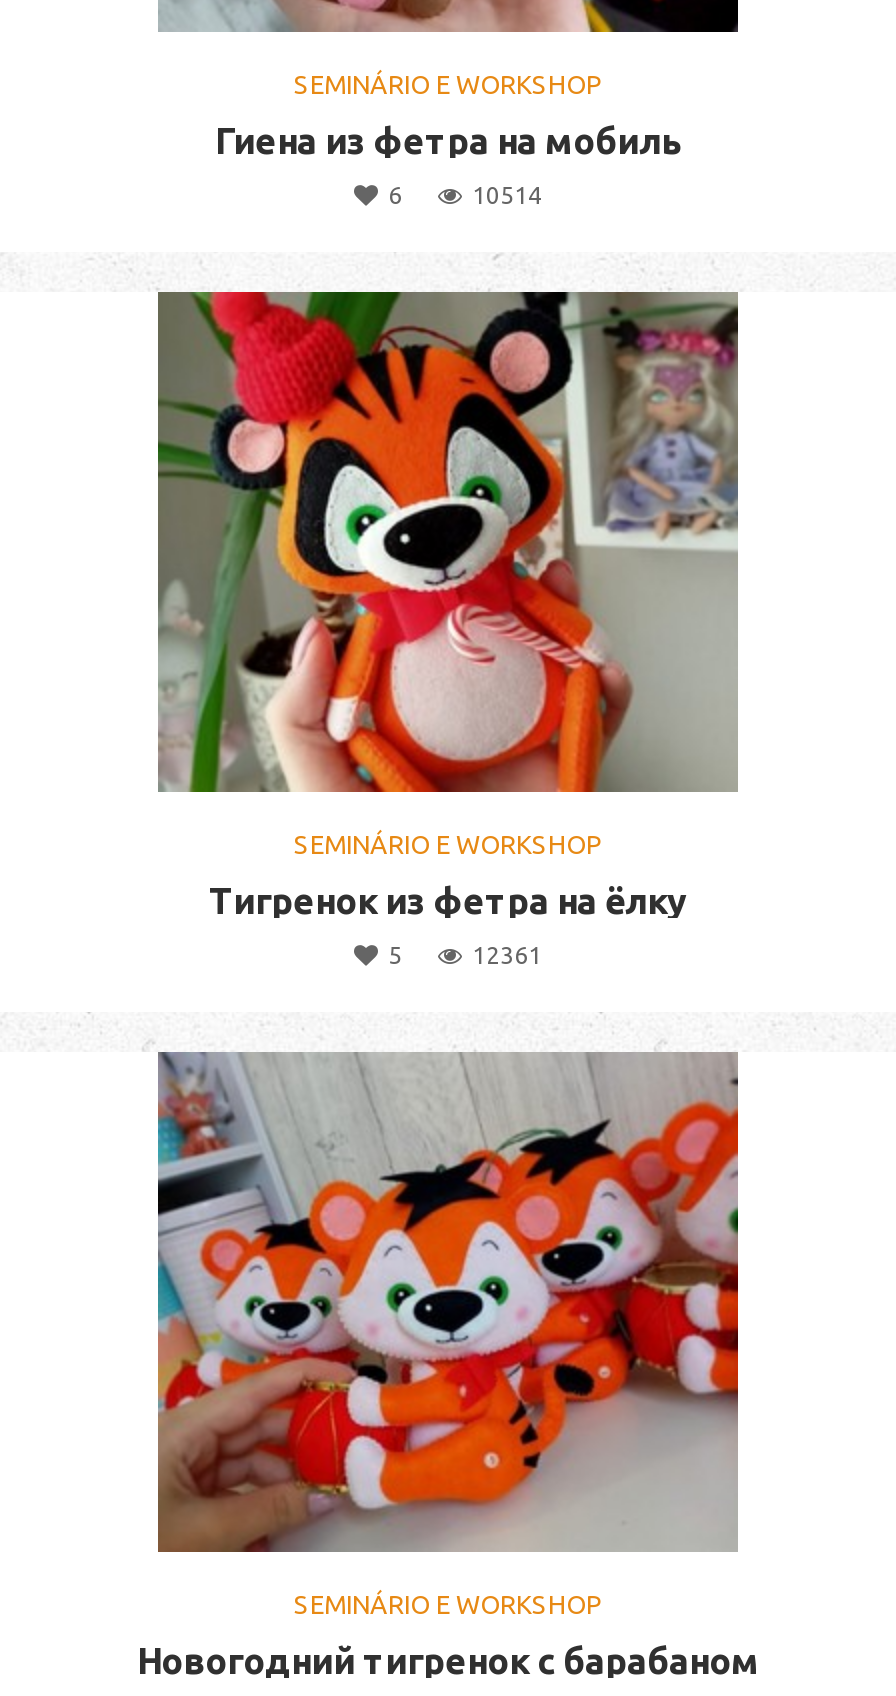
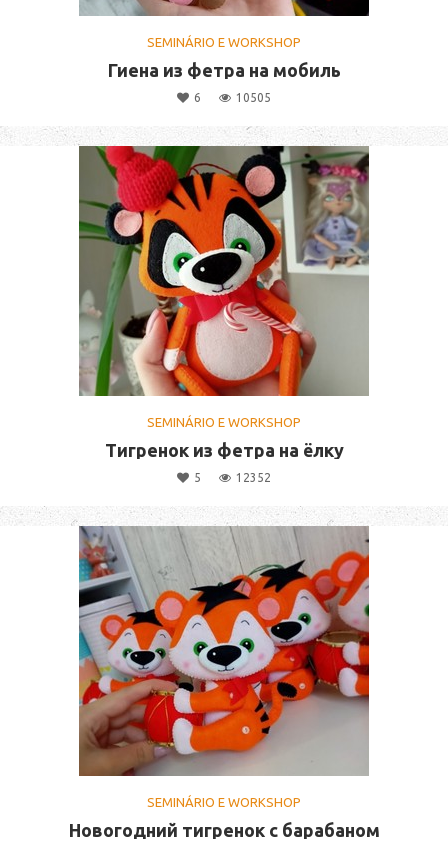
- 10514
+ 10505

- 12361
+ 12352
